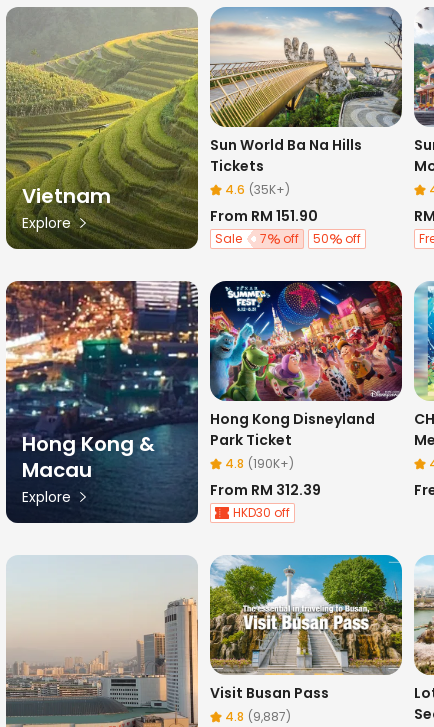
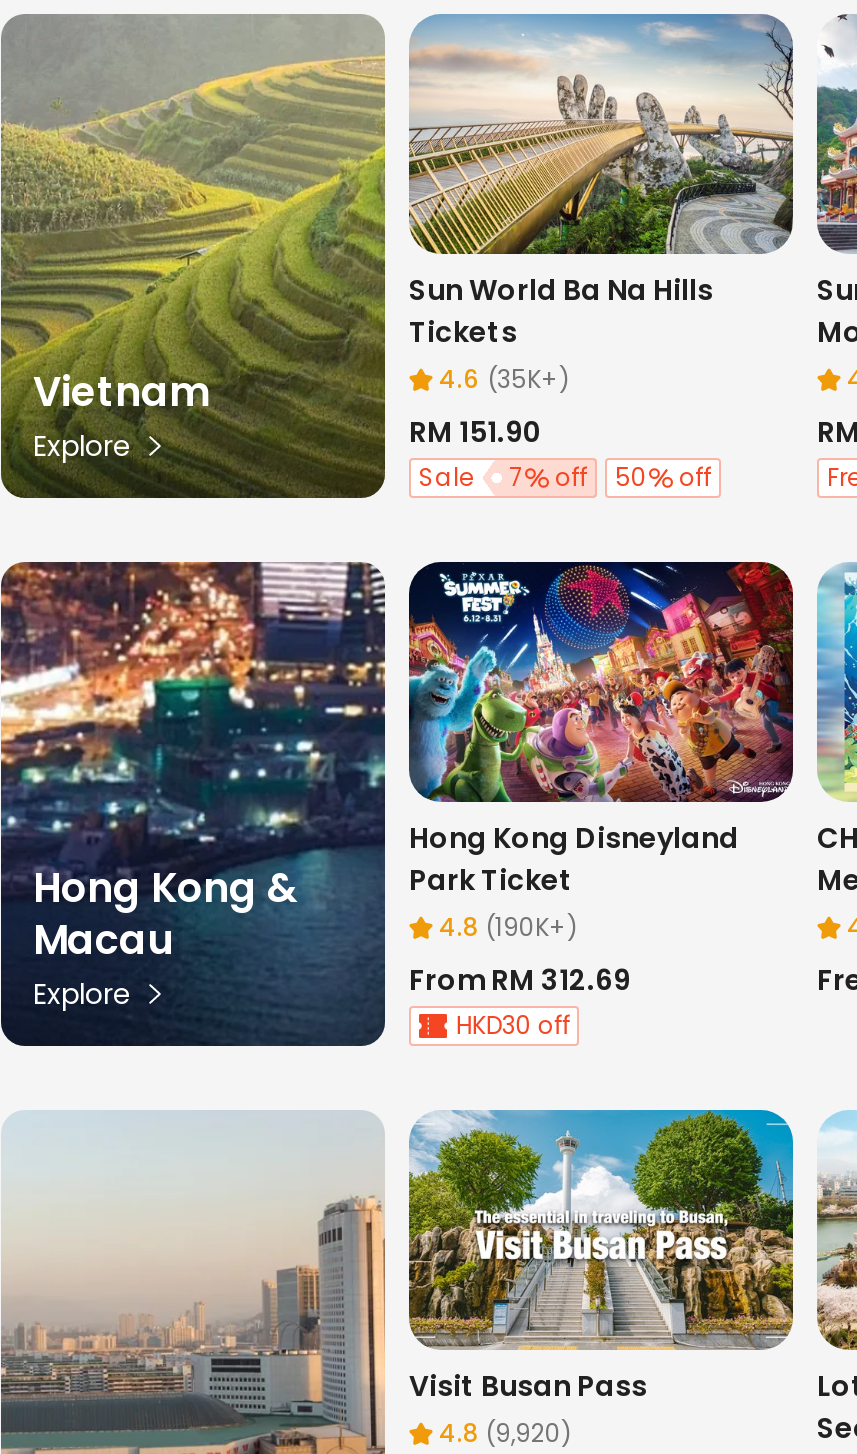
- From RM 151.90
+ RM 151.90

- From RM 312.39
+ From RM 312.69

- 4.8 (9,887)
+ 4.8 (9,920)
